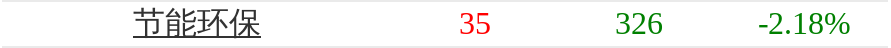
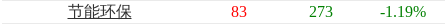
- 35
+ 83

- 326
+ 273

- -2.18%
+ -1.19%
